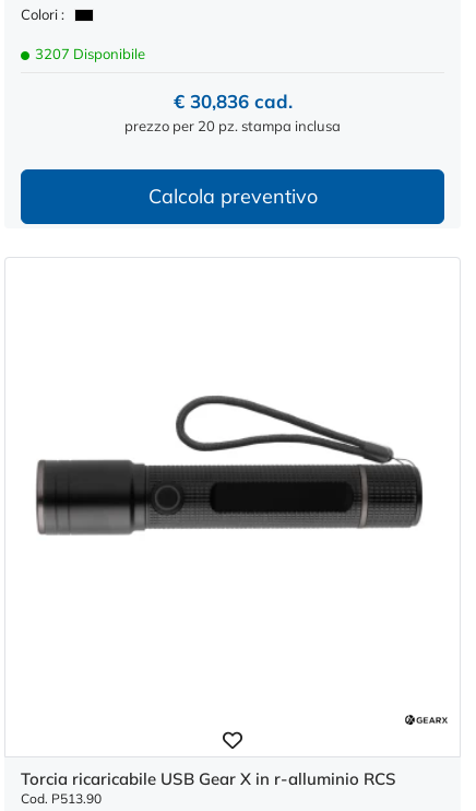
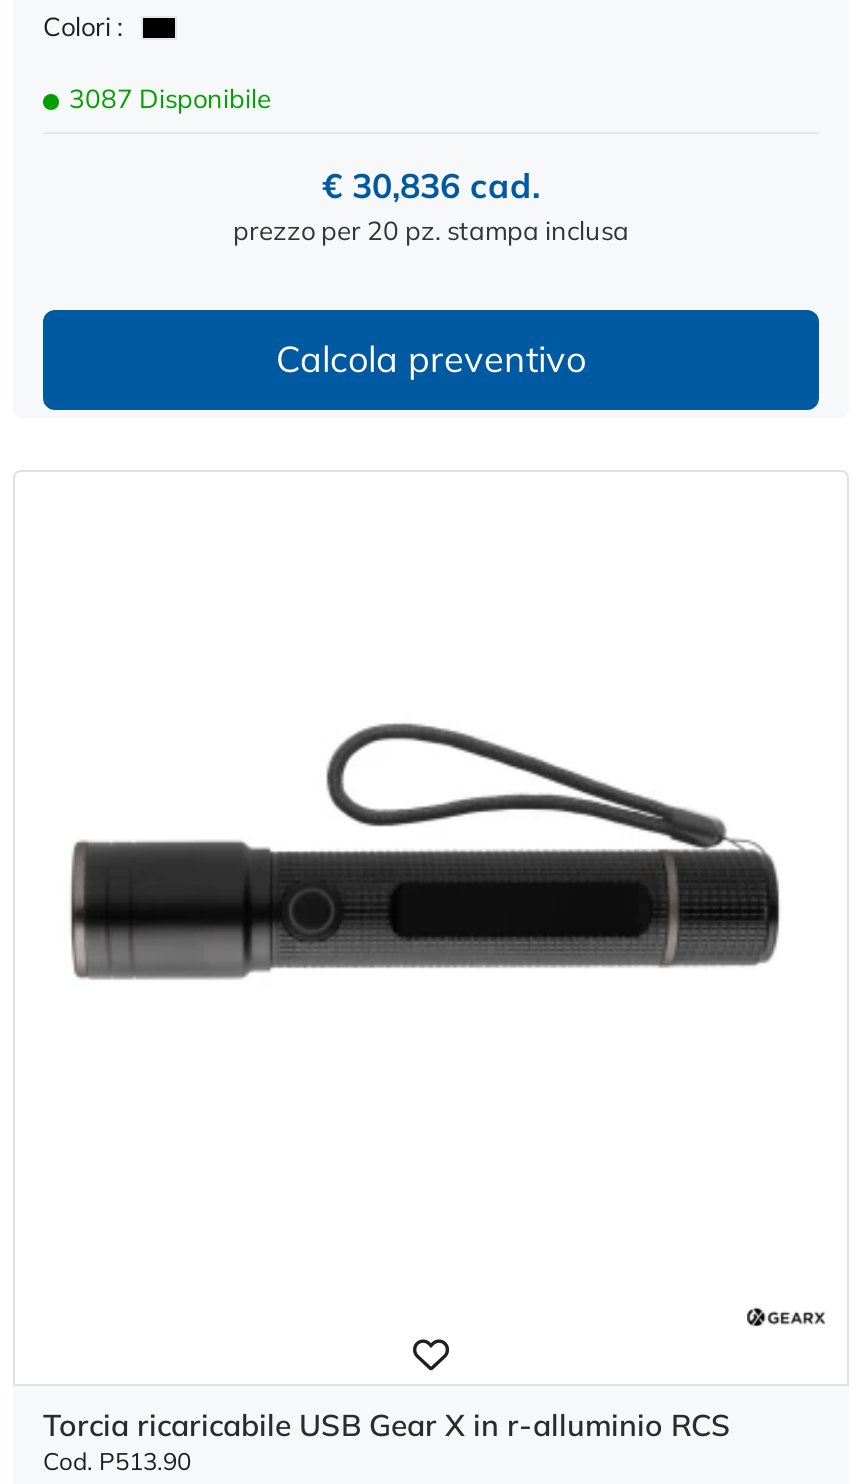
- 3207 Disponibile
+ 3087 Disponibile
